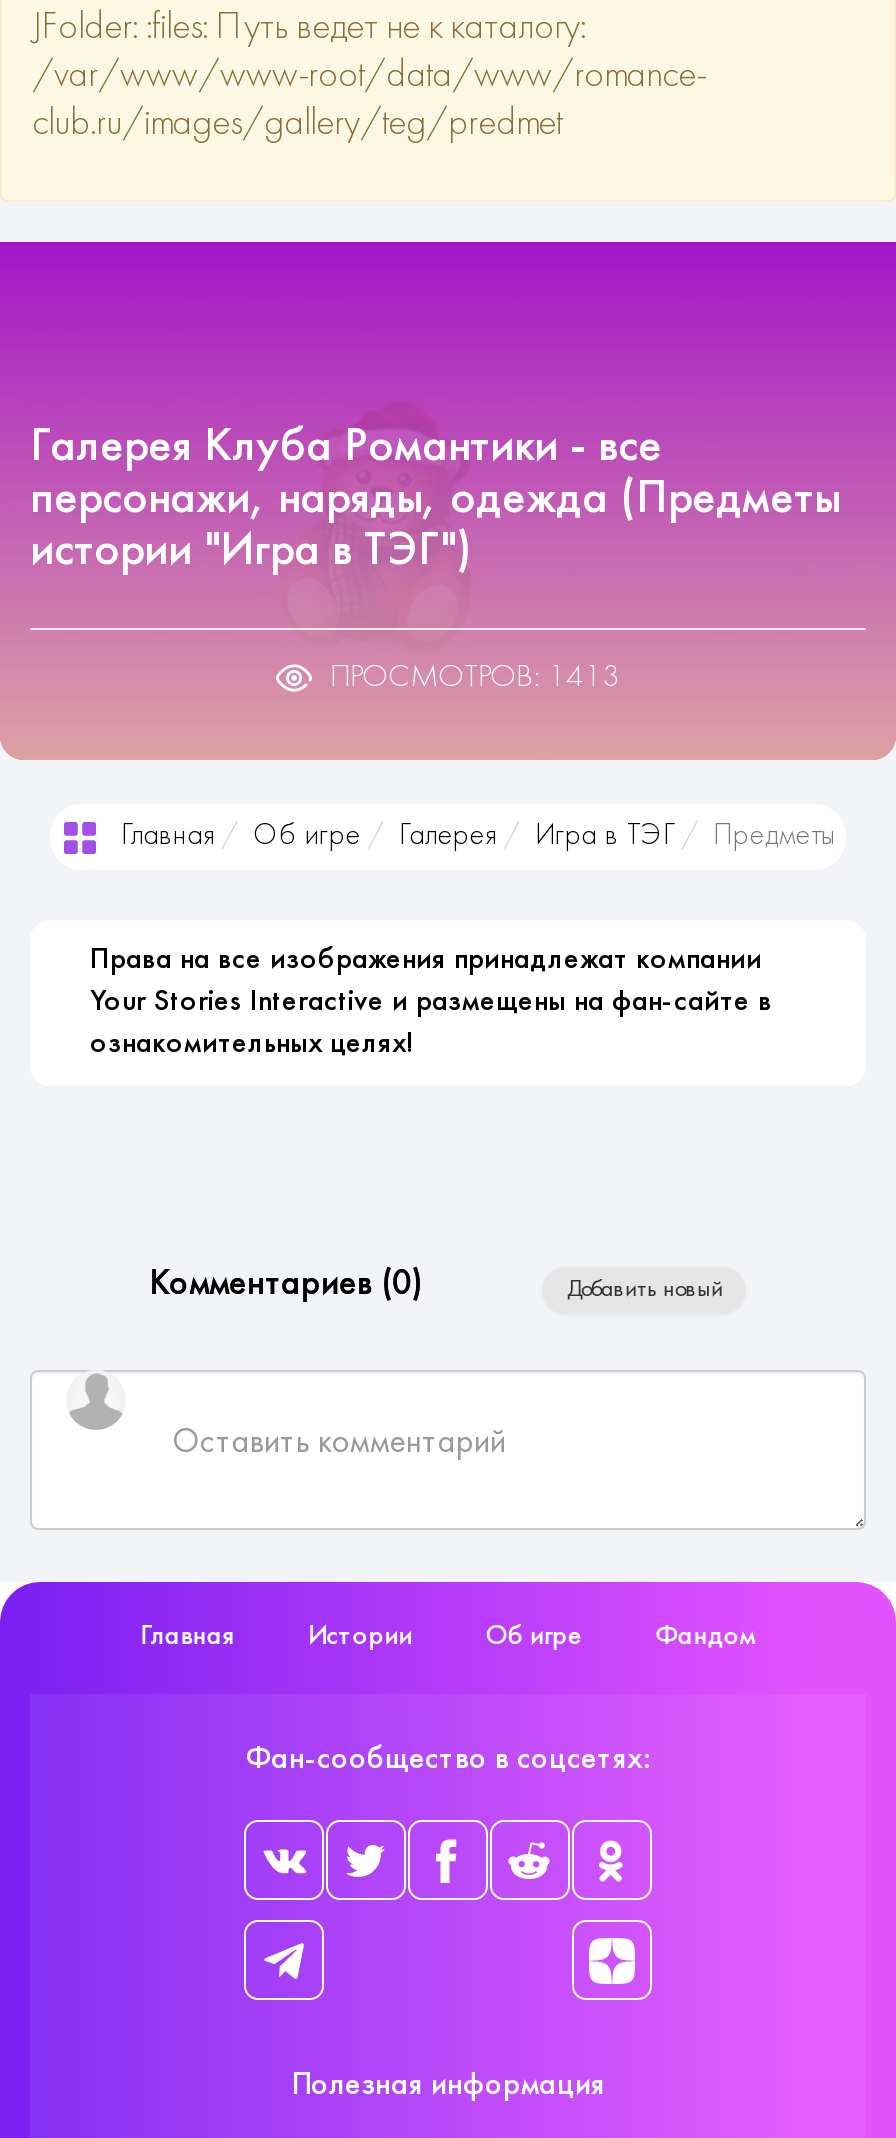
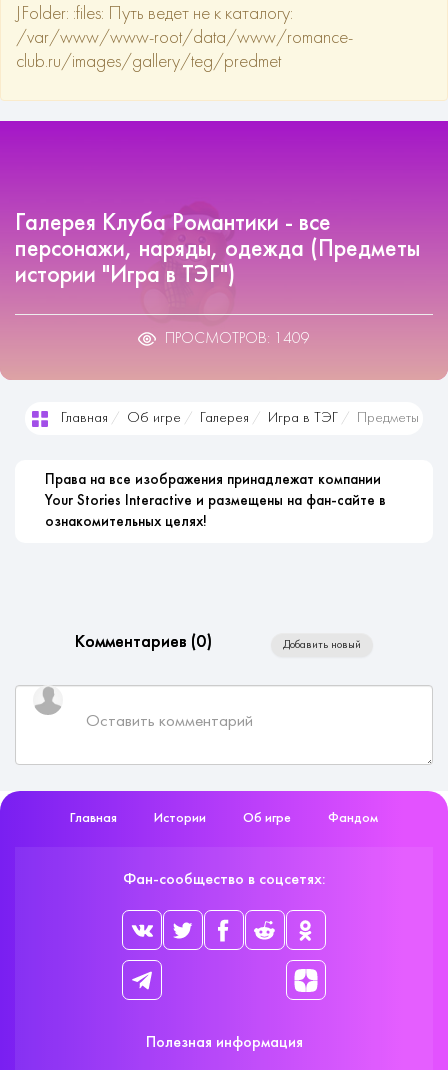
- ПРОСМОТРОВ: 1413
+ ПРОСМОТРОВ: 1409
